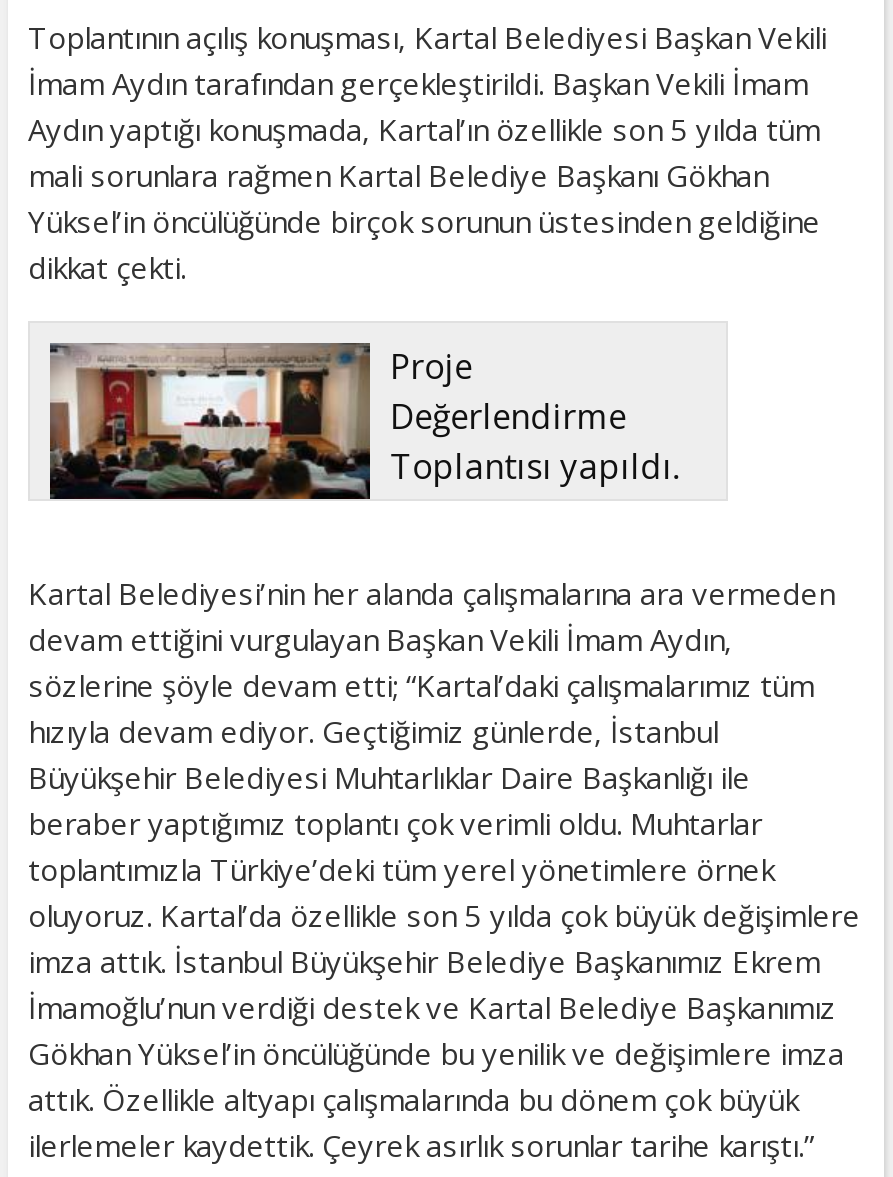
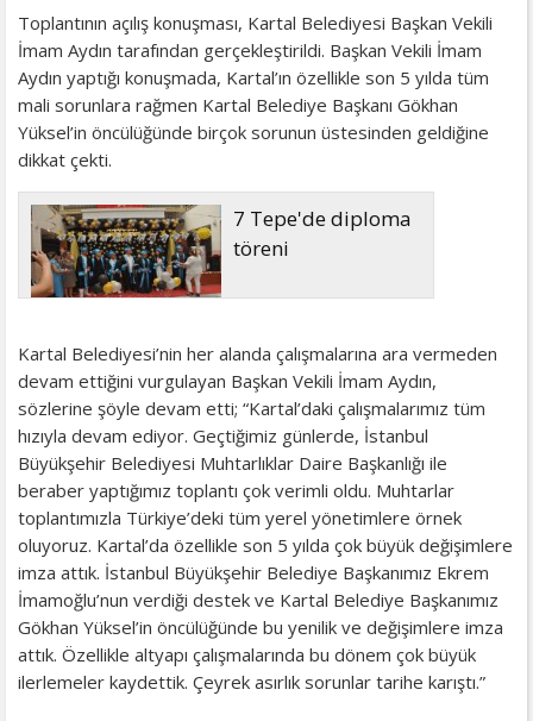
- [image]
- Proje
- Değerlendirme
- Toplantısı yapıldı.
+ [image]
+ 7 Tepe'de diploma
+ töreni
